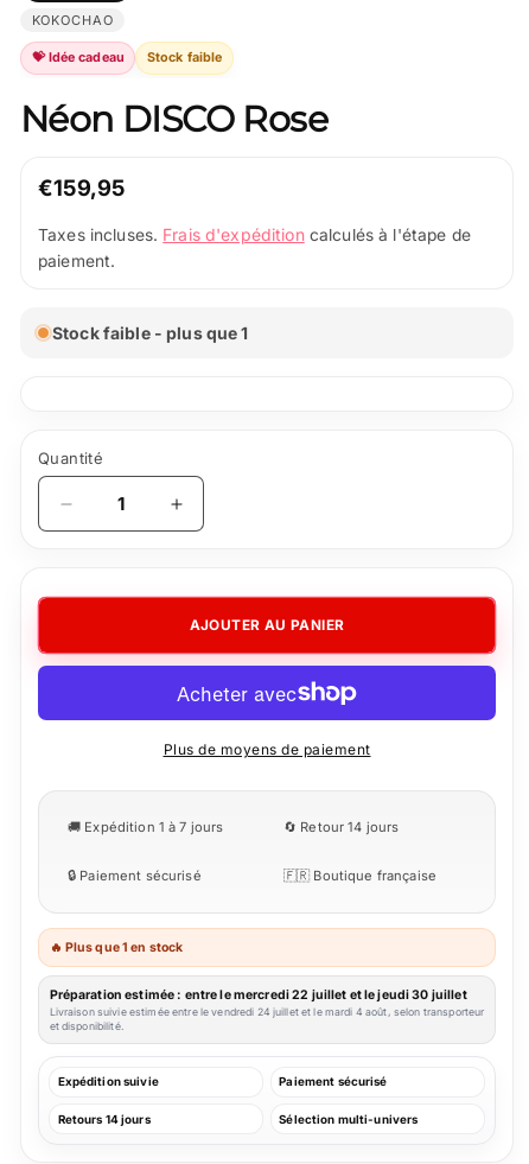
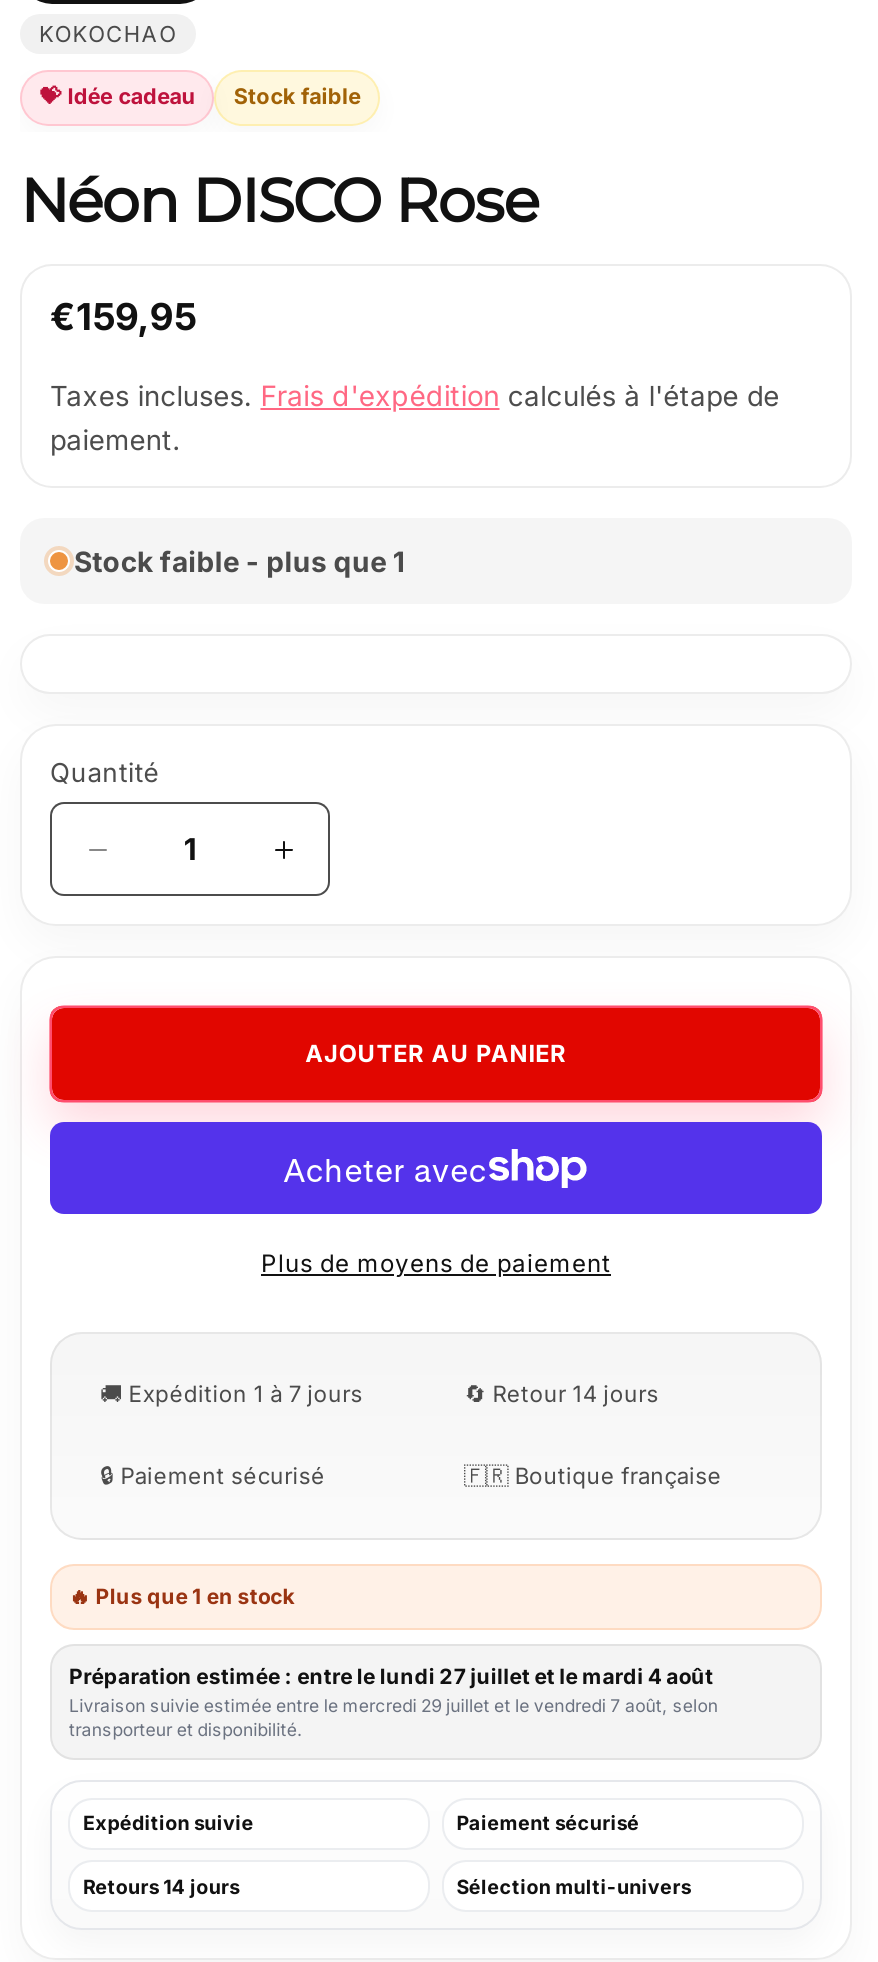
- Préparation estimée : entre le mercredi 22 juillet et le jeudi 30 juillet
- Livraison suivie estimée entre le vendredi 24 juillet et le mardi 4 août, selon transporteur
- et disponibilité.
+ Préparation estimée : entre le lundi 27 juillet et le mardi 4 août
+ Livraison suivie estimée entre le mercredi 29 juillet et le vendredi 7 août, selon
+ transporteur et disponibilité.
